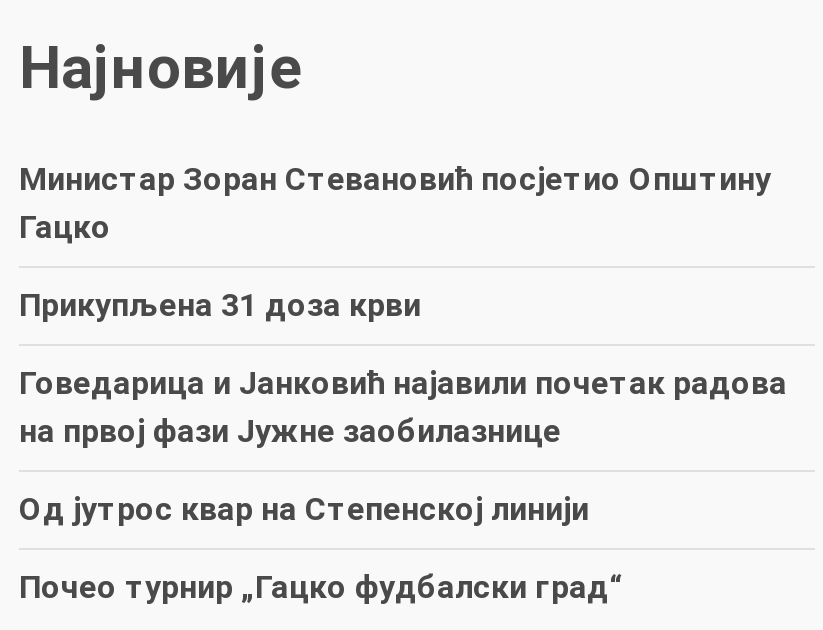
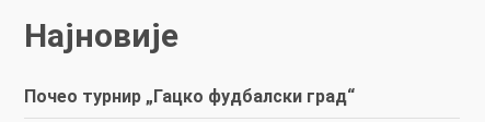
- Министар Зоран Стевановић посјетио Општину
- Гацко
- Прикупљена 31 доза крви
- Говедарица и Јанковић најавили почетак радова
- на првој фази Јужне заобилазнице
- Од јутрос квар на Степенској линији
